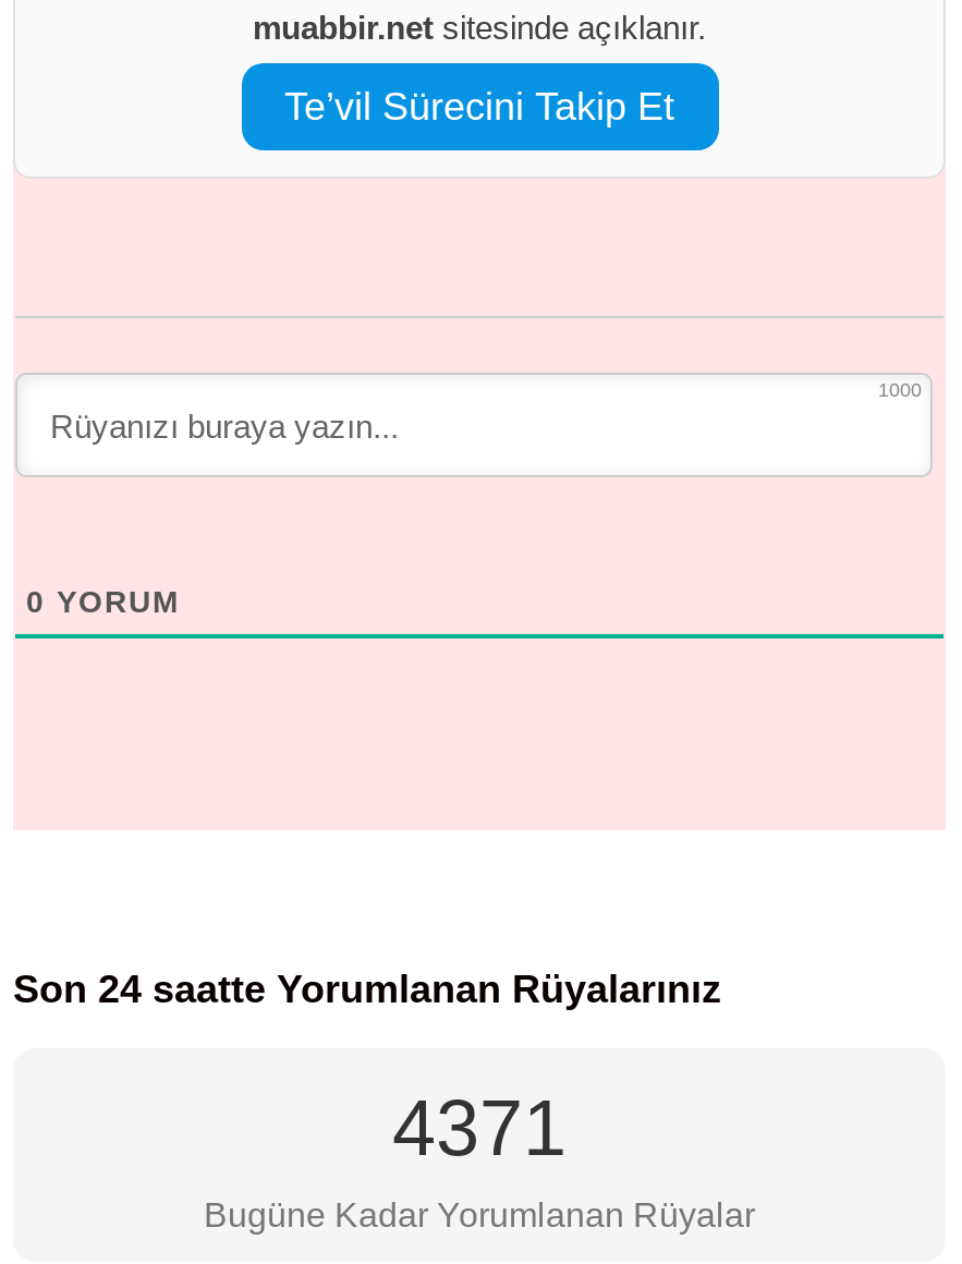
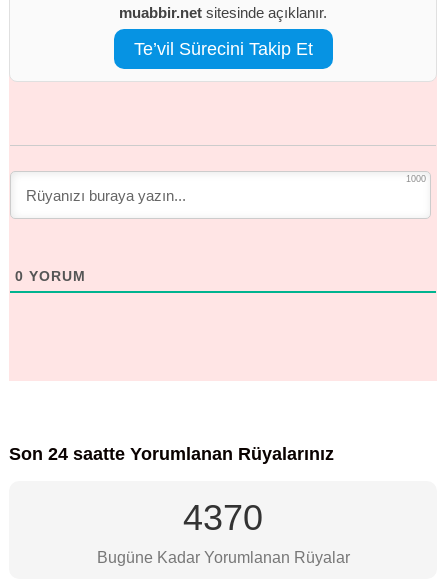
- 4371
+ 4370
